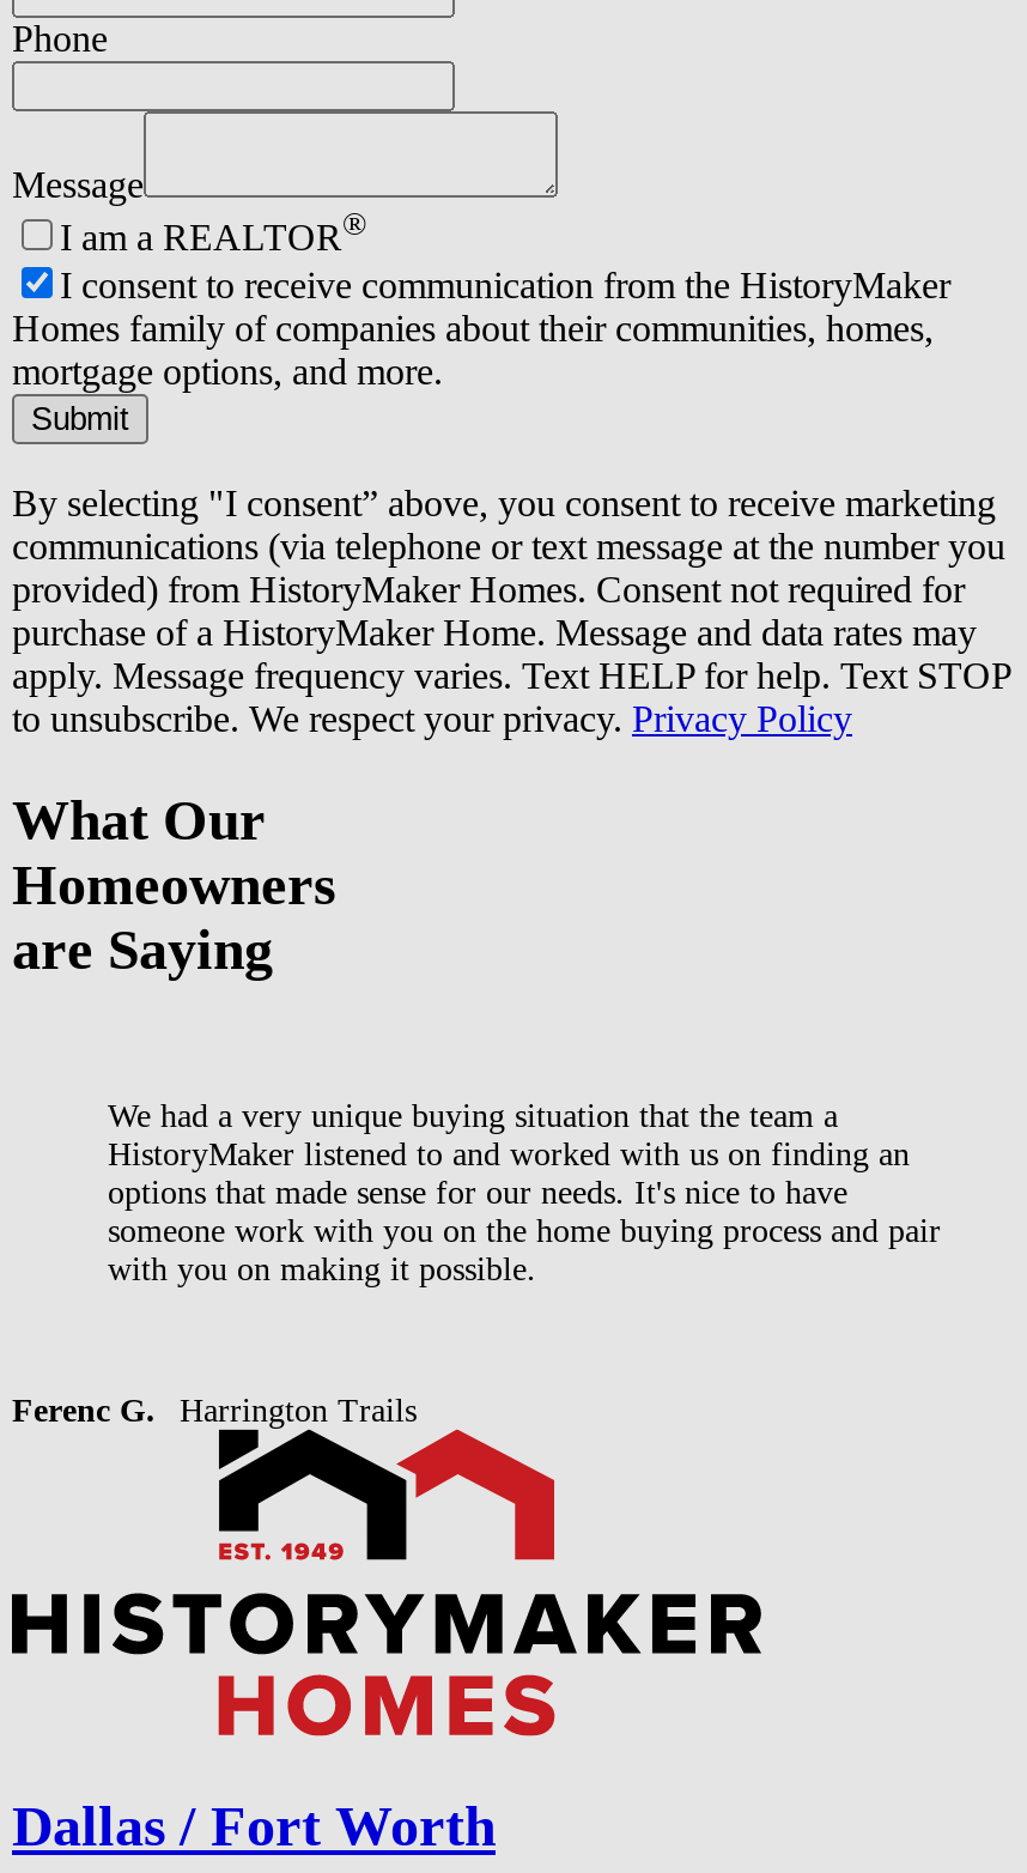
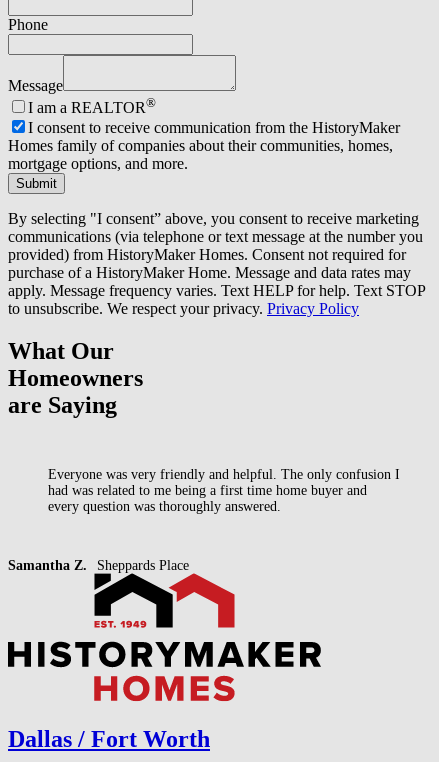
- We had a very unique buying situation that the team a
- HistoryMaker listened to and worked with us on finding an
- options that made sense for our needs. It's nice to have
- someone work with you on the home buying process and pair
- with you on making it possible.
+ Everyone was very friendly and helpful. The only confusion I
+ had was related to me being a first time home buyer and
+ every question was thoroughly answered.

- Ferenc G.
- Harrington Trails
+ Samantha Z.
+ Sheppards Place
